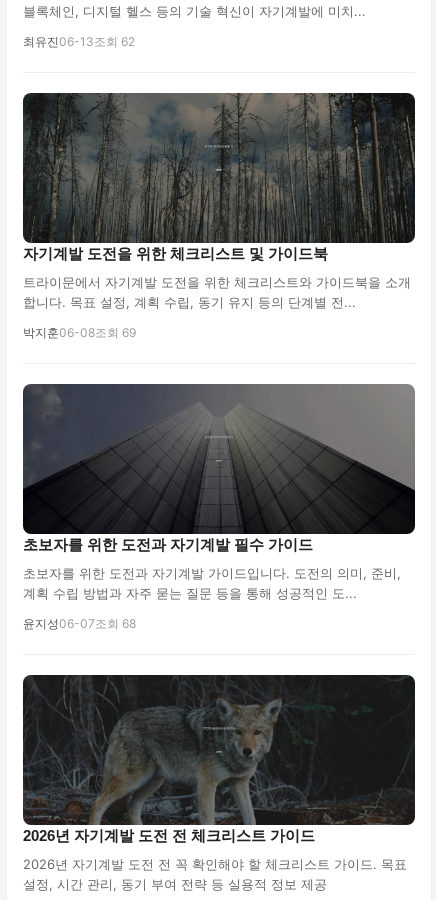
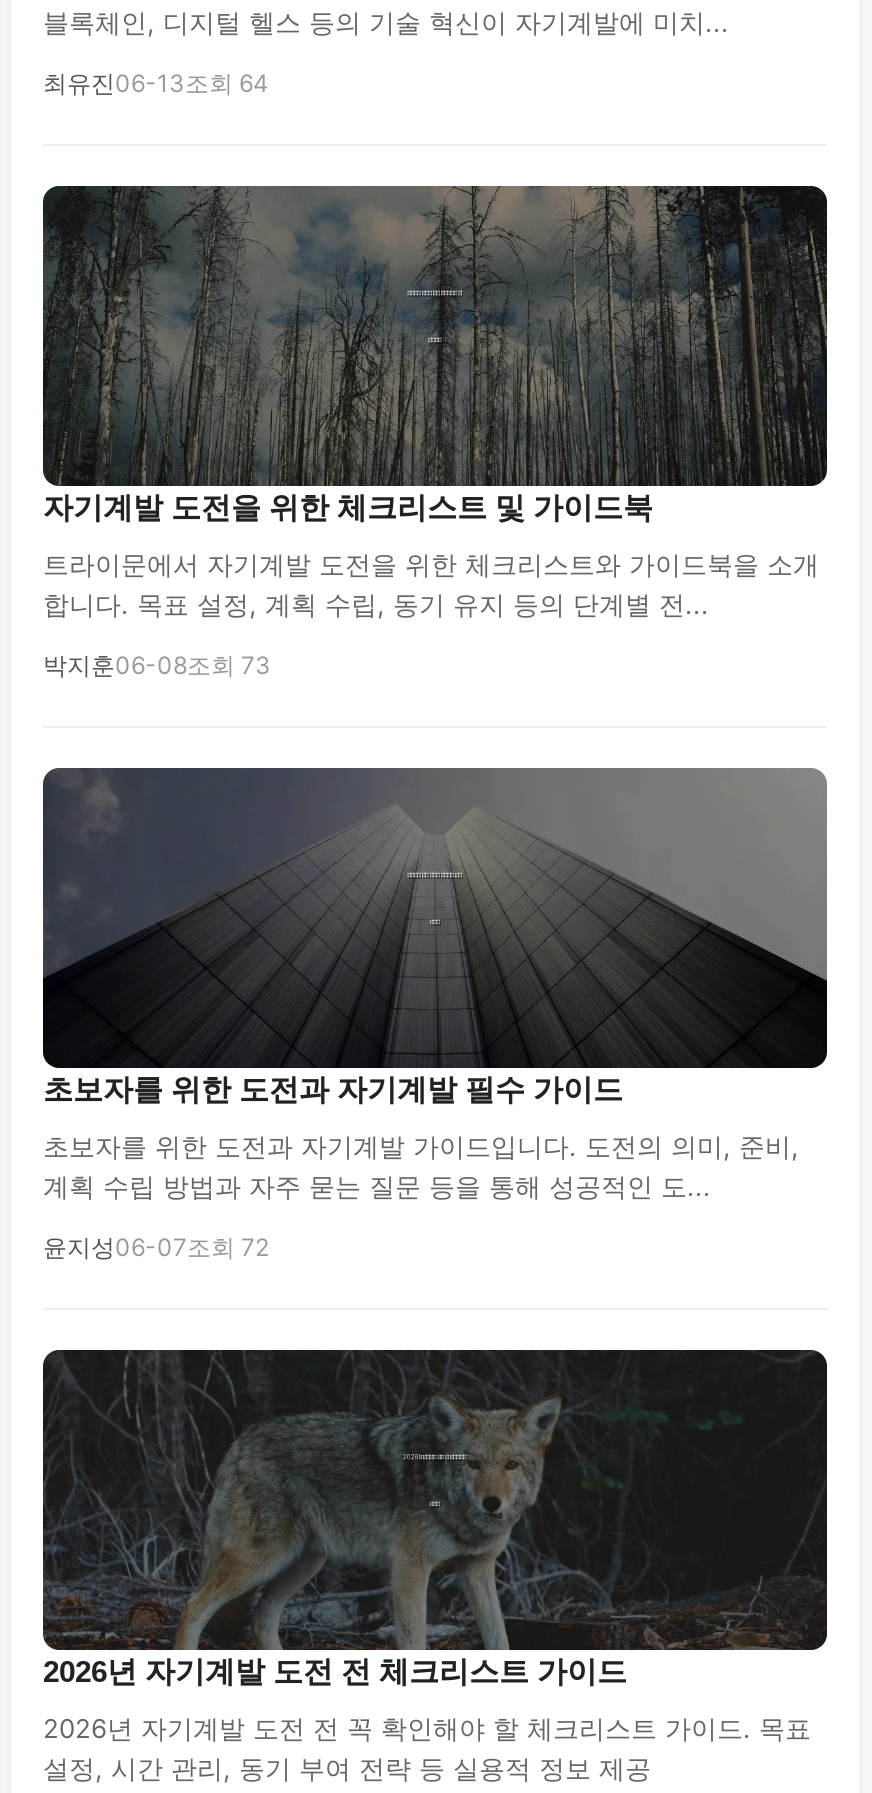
- 최유진 06-13조회 62
+ 최유진 06-13조회 64

- 박지훈06-08조회 69
+ 박지훈06-08조회 73

- 윤지성06-07조회 68
+ 윤지성06-07조회 72
